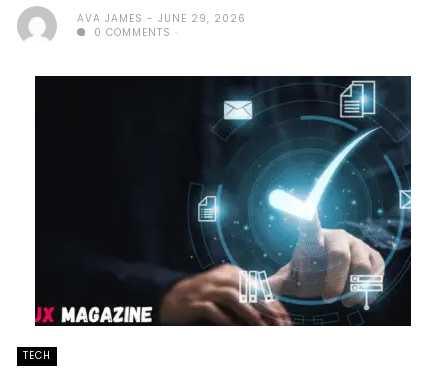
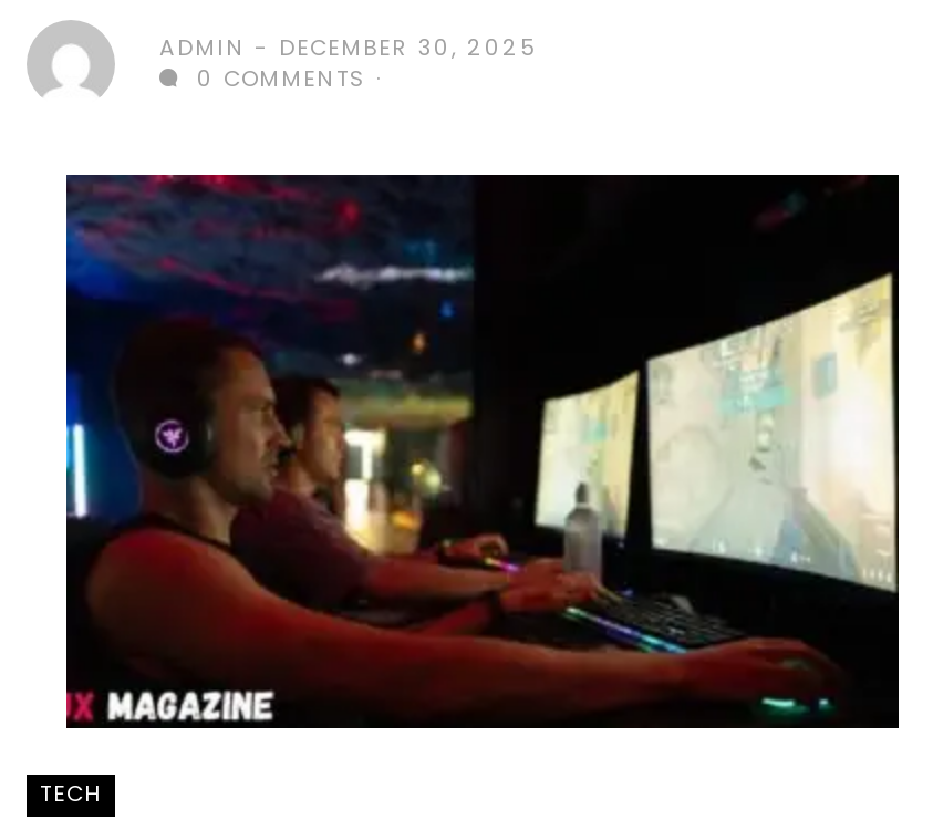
- AVA JAMES
- JUNE 29, 2026
+ ADMIN
+ DECEMBER 30, 2025

- [image]
+ [image]
